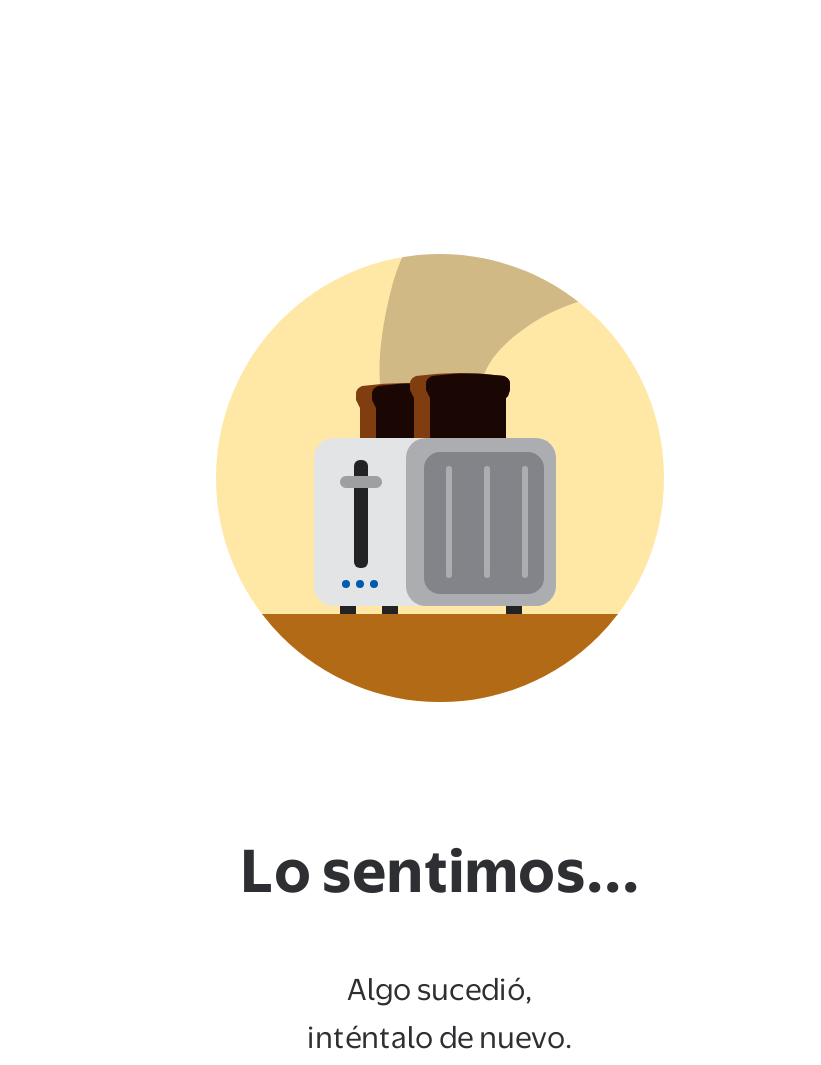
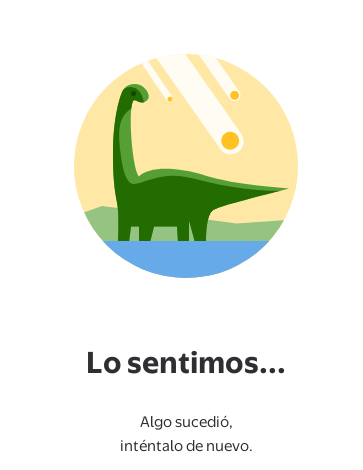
- [image]
+ [image]
